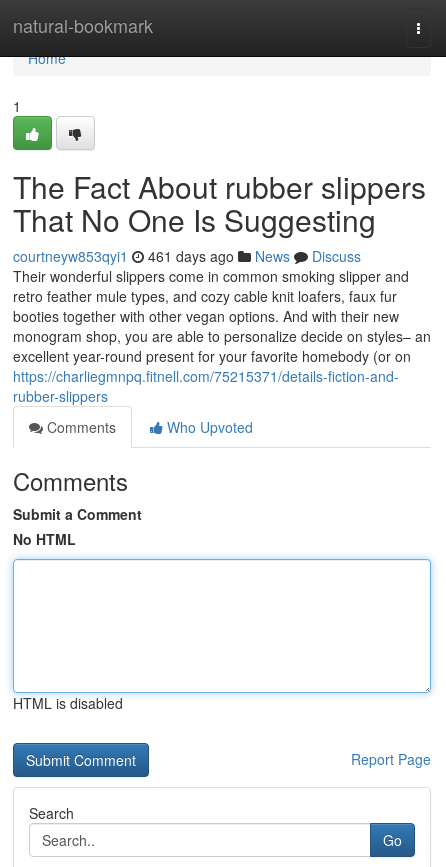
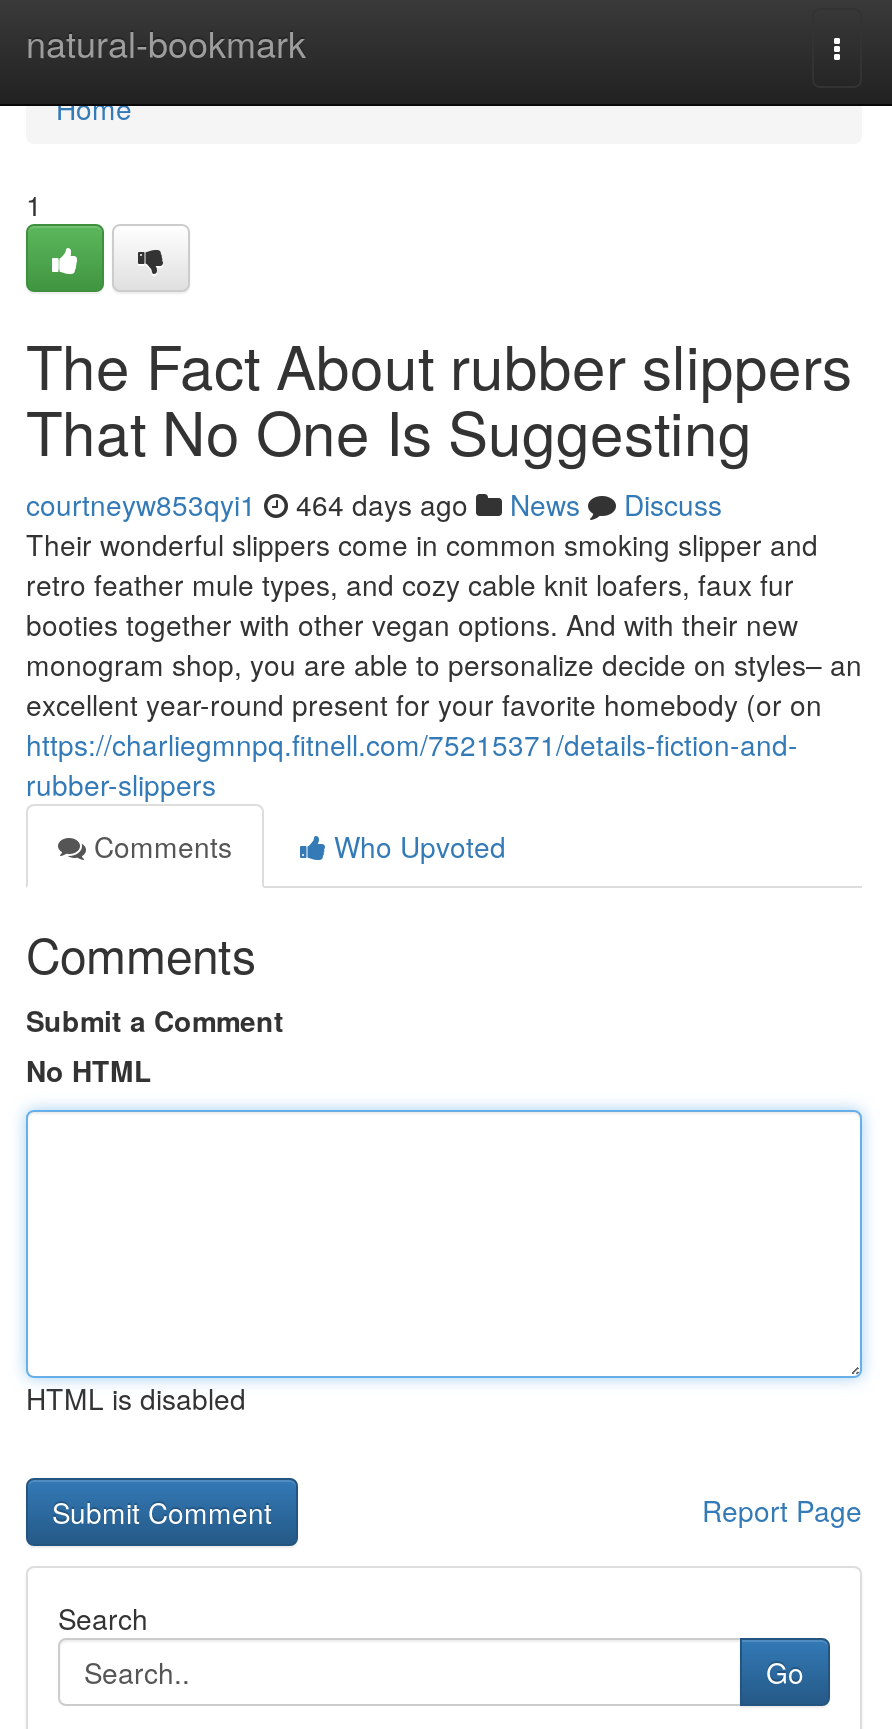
- courtneyw853qyi1 461 days ago News Discuss
+ courtneyw853qyi1 464 days ago News Discuss
